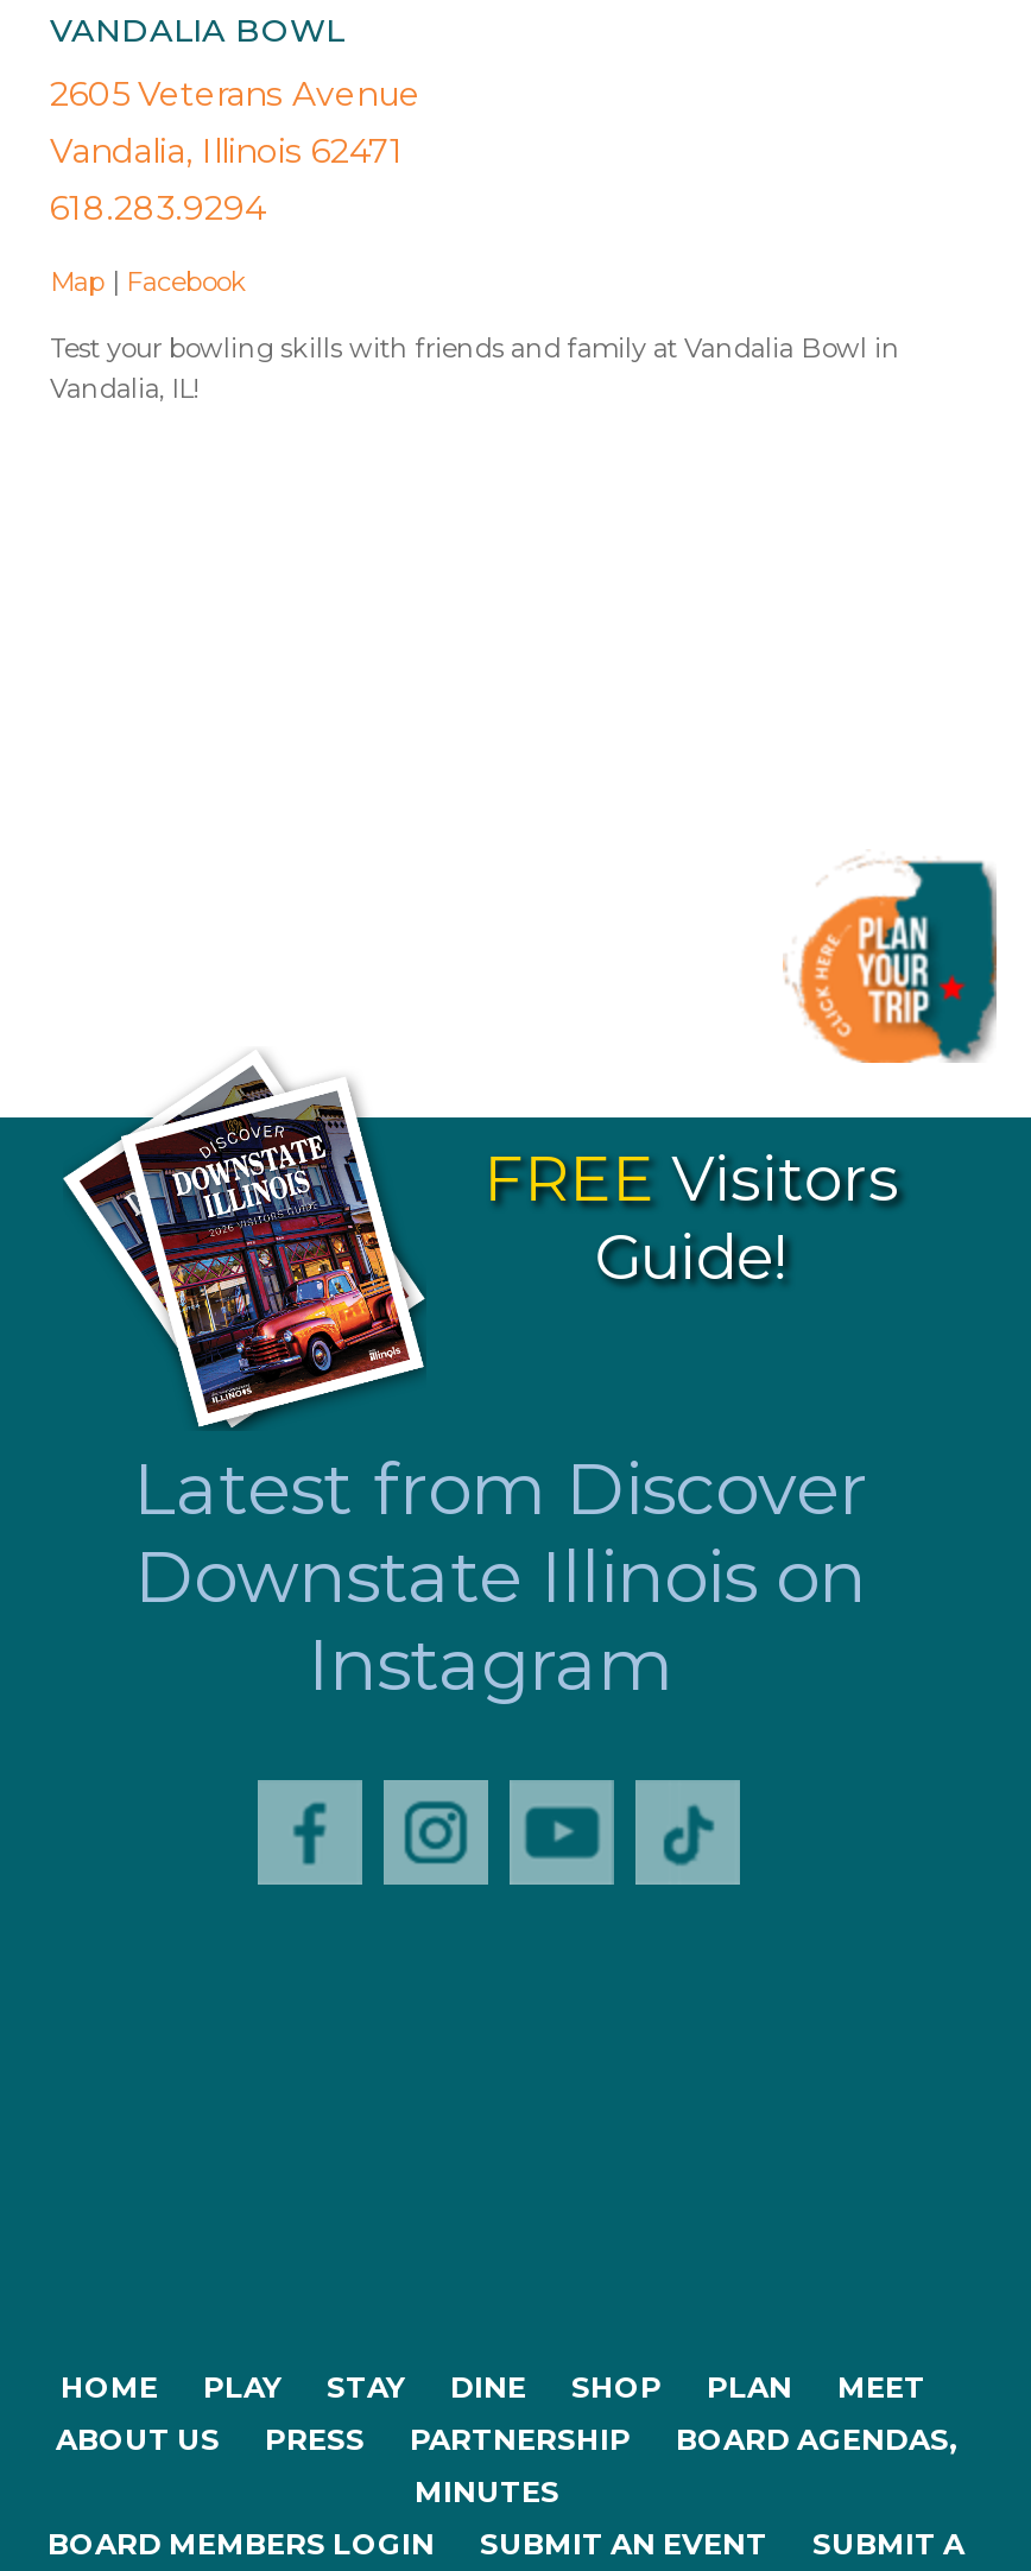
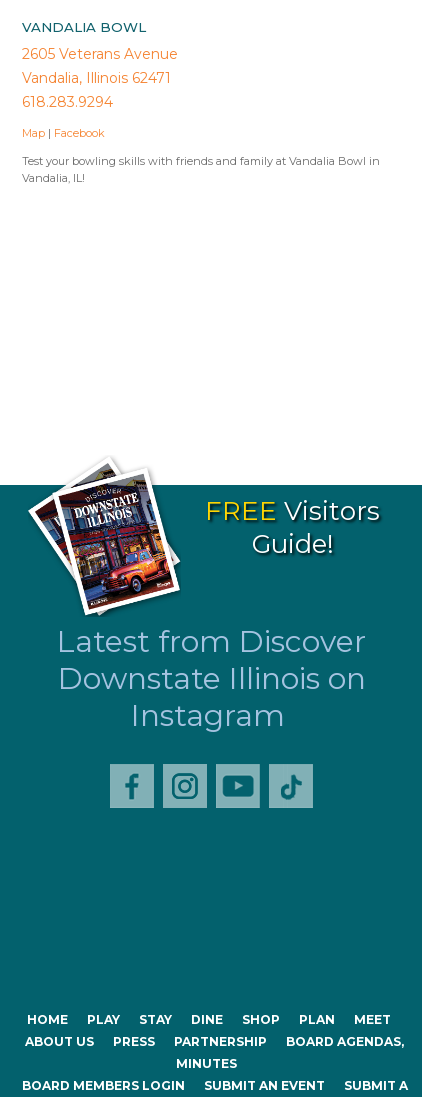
- [image]
